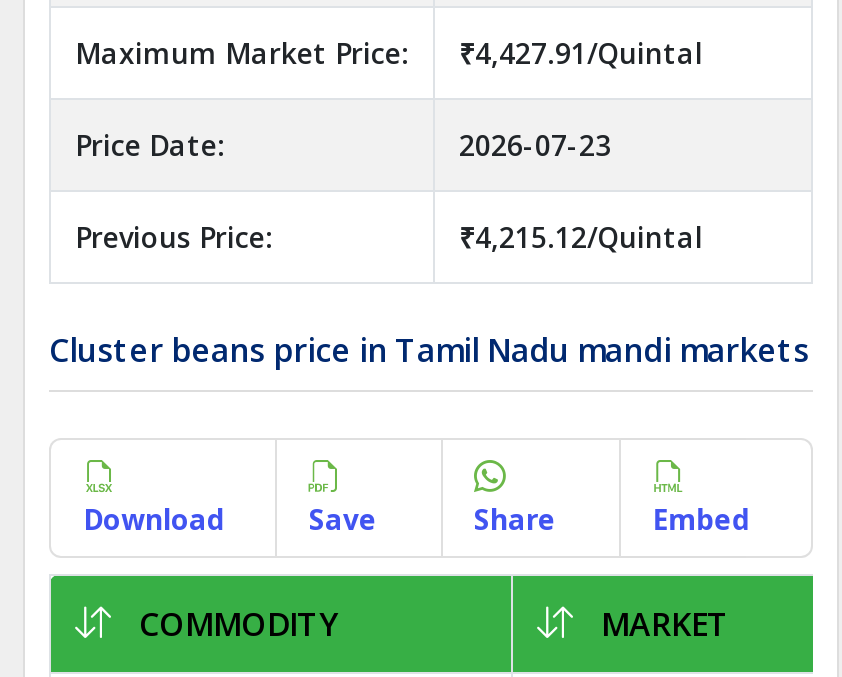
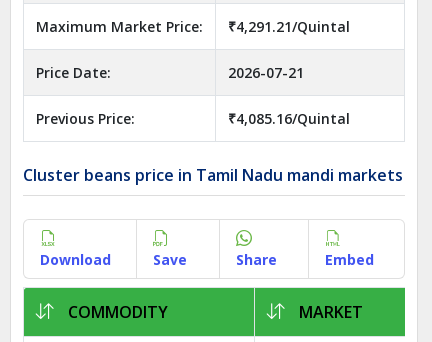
- Maximum Market Price: ₹4,427.91/Quintal
+ Maximum Market Price: ₹4,291.21/Quintal

- 2026-07-23
+ 2026-07-21

- ₹4,215.12/Quintal
+ ₹4,085.16/Quintal
